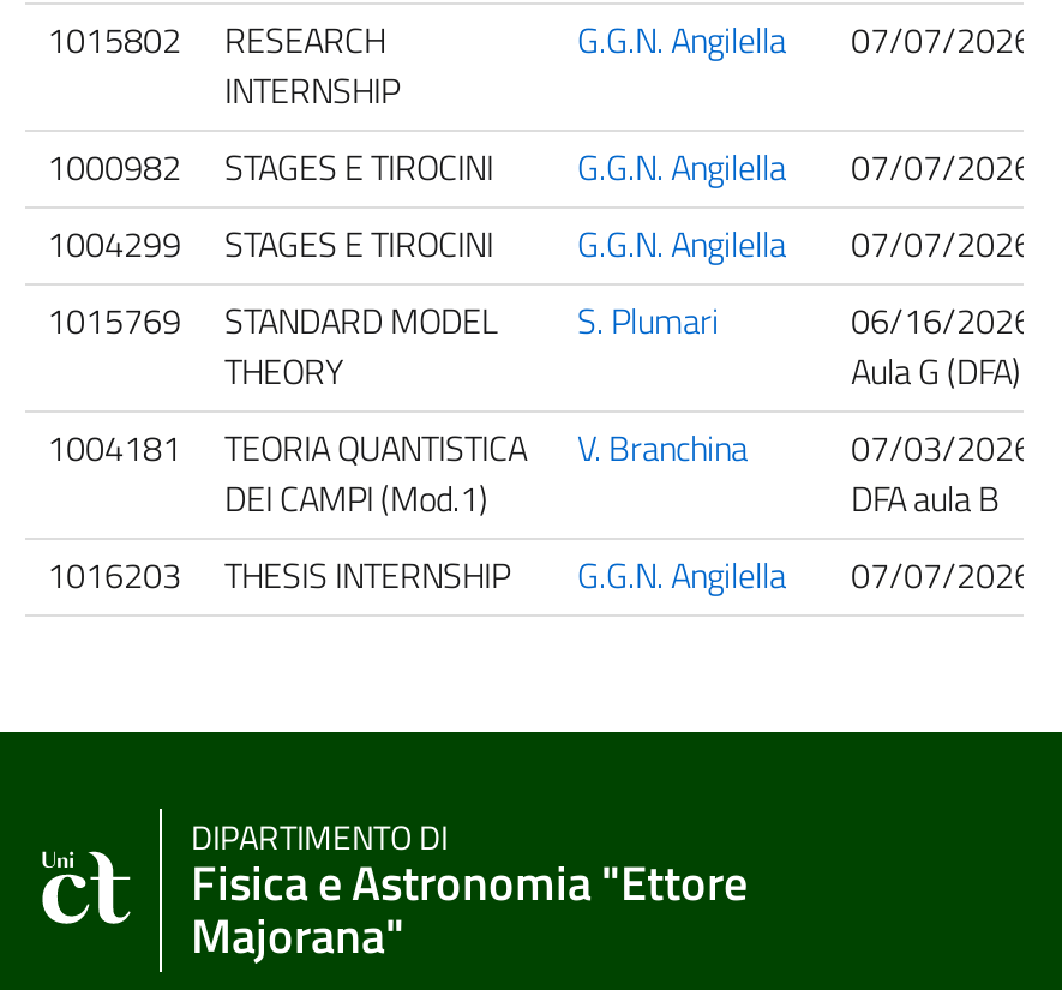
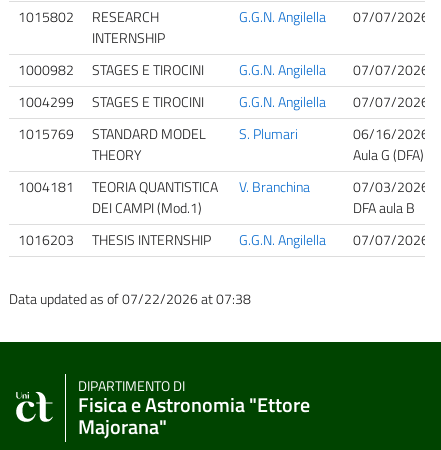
+ Data updated as of 07/22/2026 at 07:38
